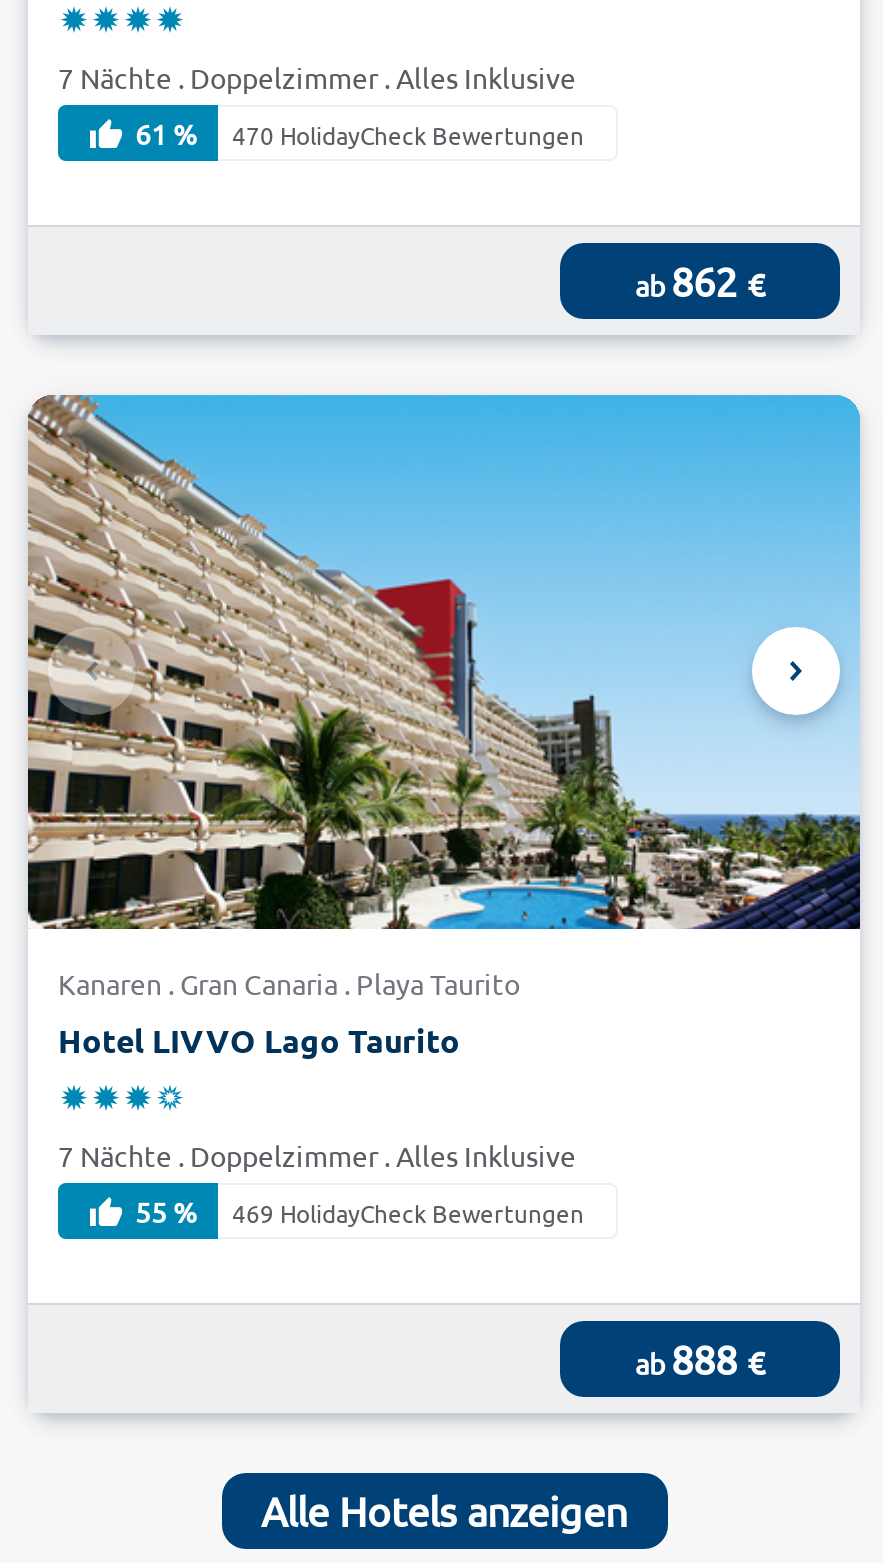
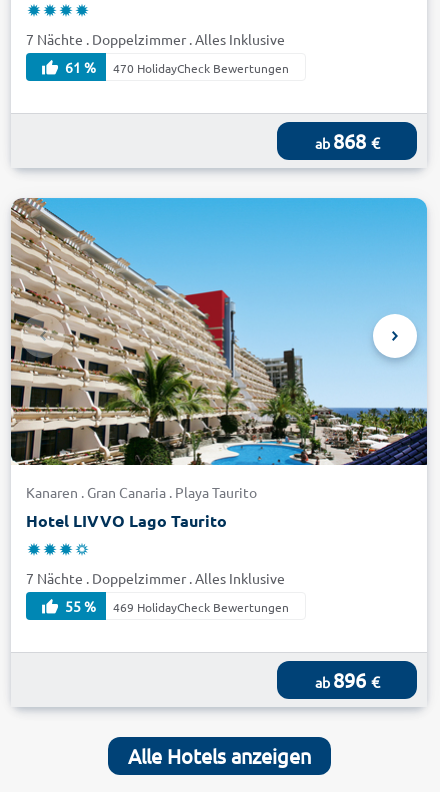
- ab862 €
+ ab868 €

- ab888 €
+ ab896 €
